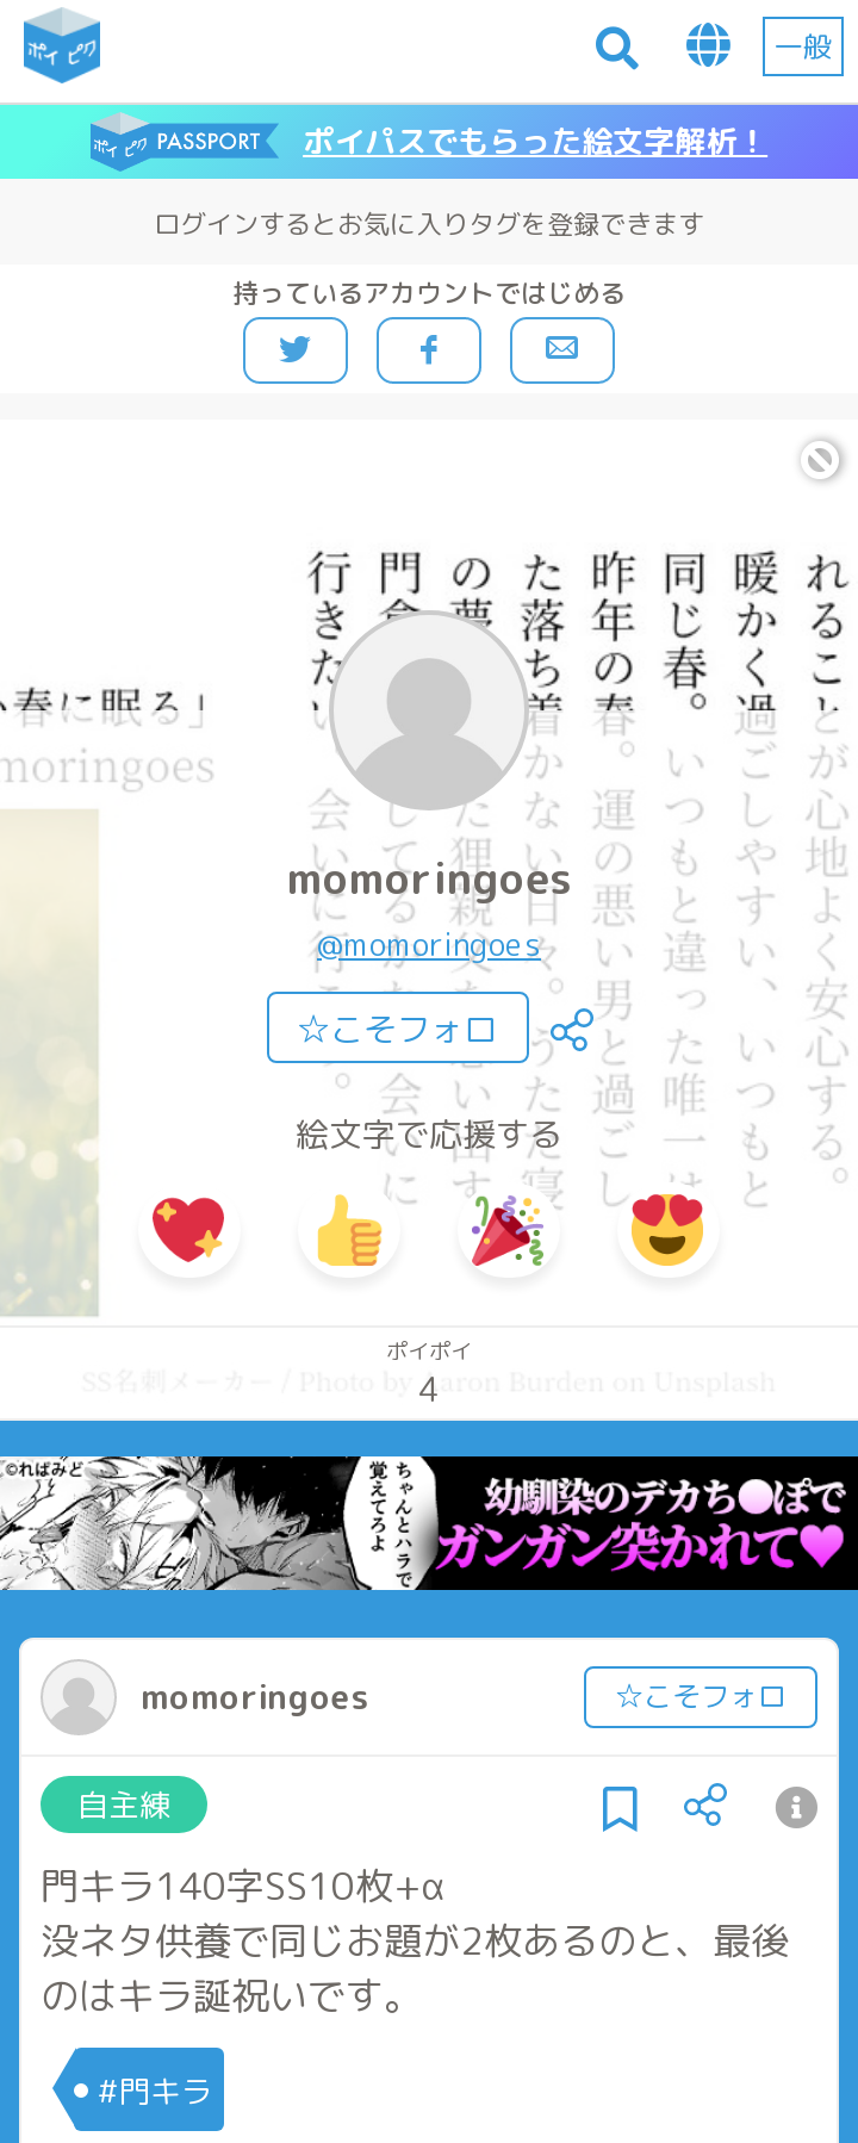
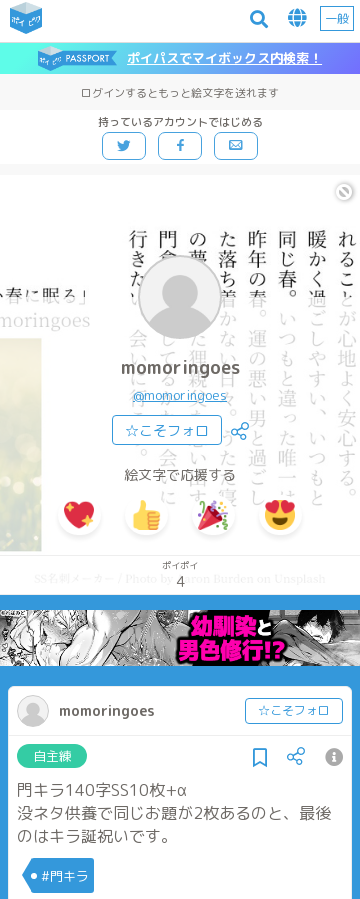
- ポイパスでもらった絵文字解析！
+ ポイパスでマイボックス内検索！

- ログインするとお気に入りタグを登録できます
+ ログインするともっと絵文字を送れます

- [image]
+ [image]
